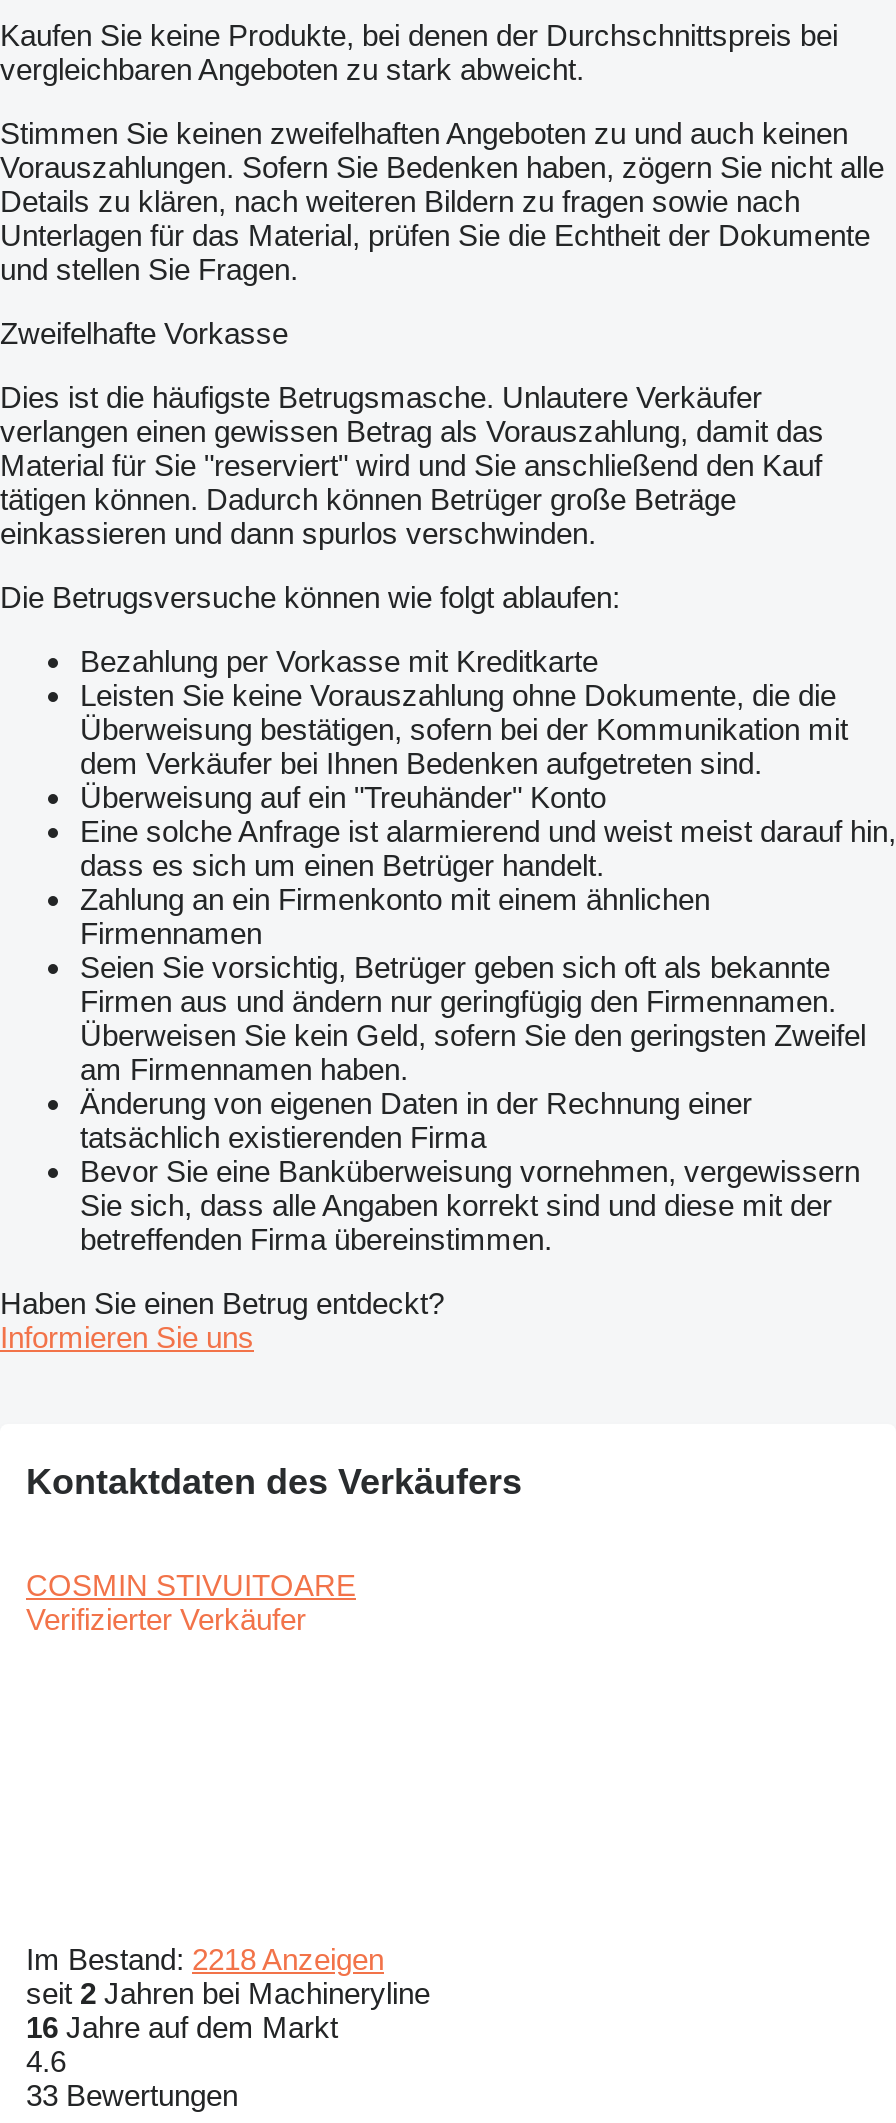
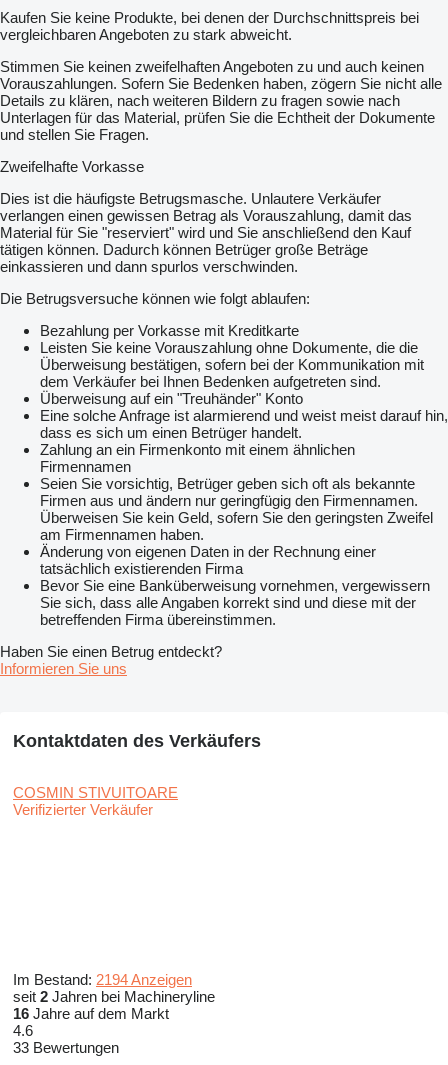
- Im Bestand: 2218 Anzeigen
+ Im Bestand: 2194 Anzeigen
